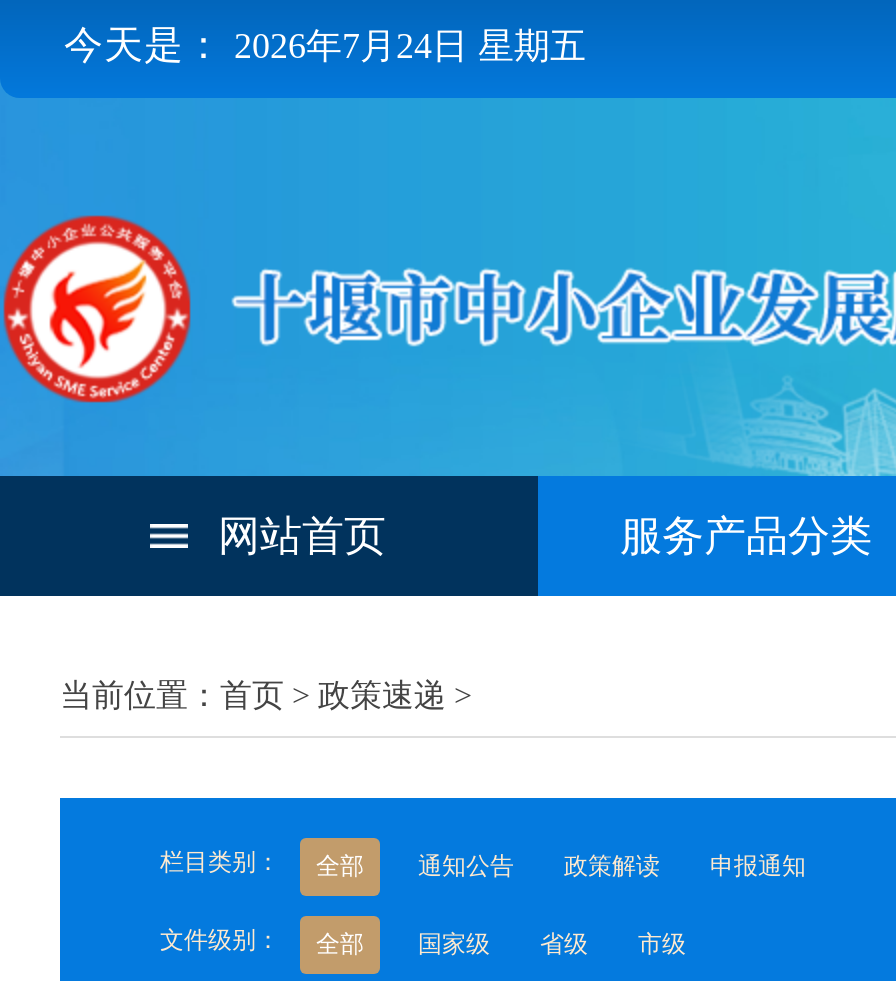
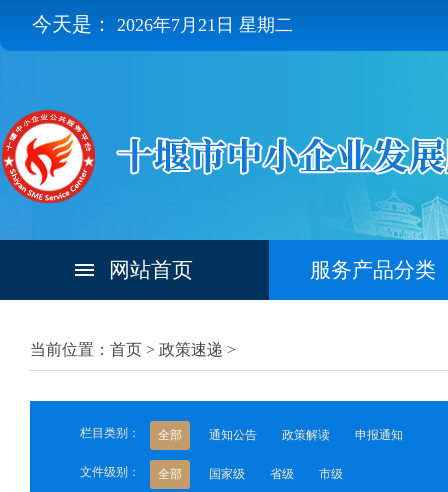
- 今天是：2026年7月24日 星期五
+ 今天是：2026年7月21日 星期二
